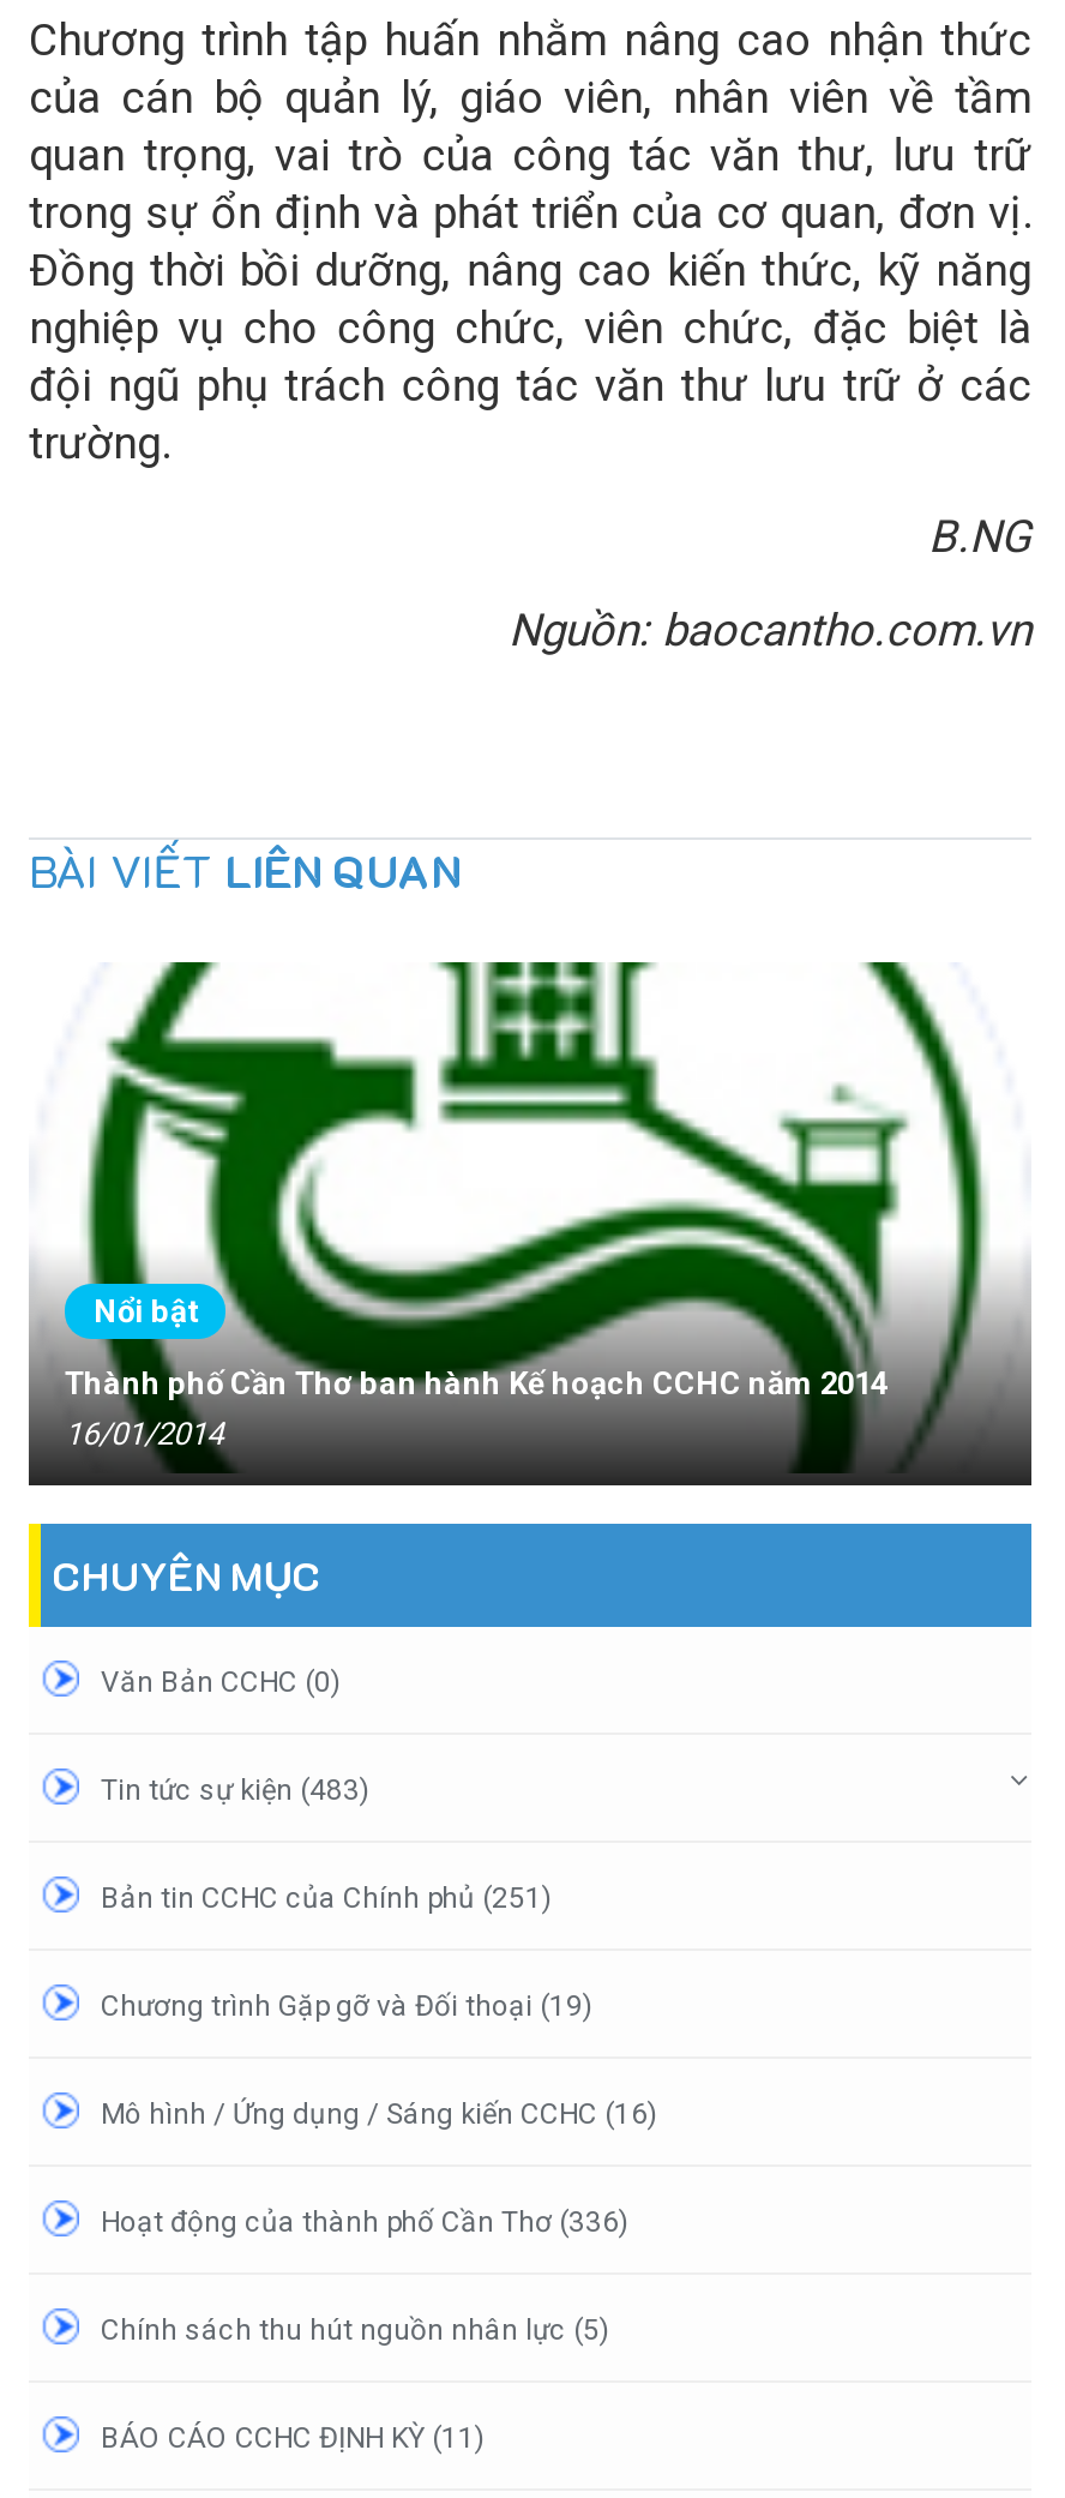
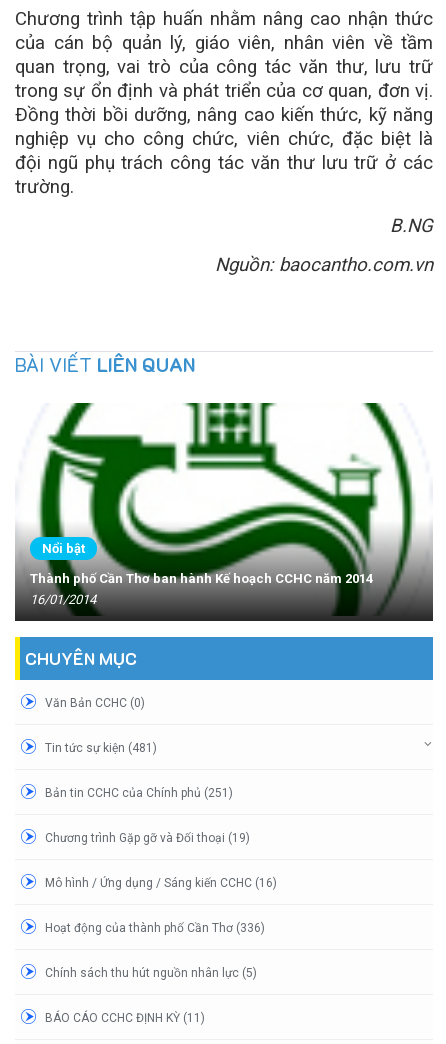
- Tin tức sự kiện (483)
+ Tin tức sự kiện (481)
